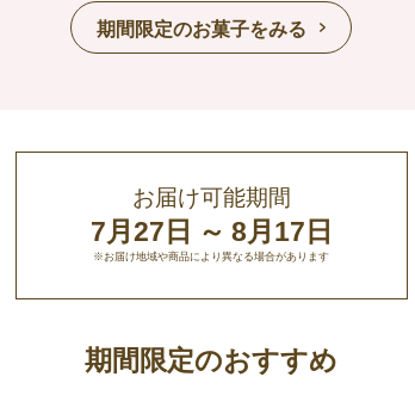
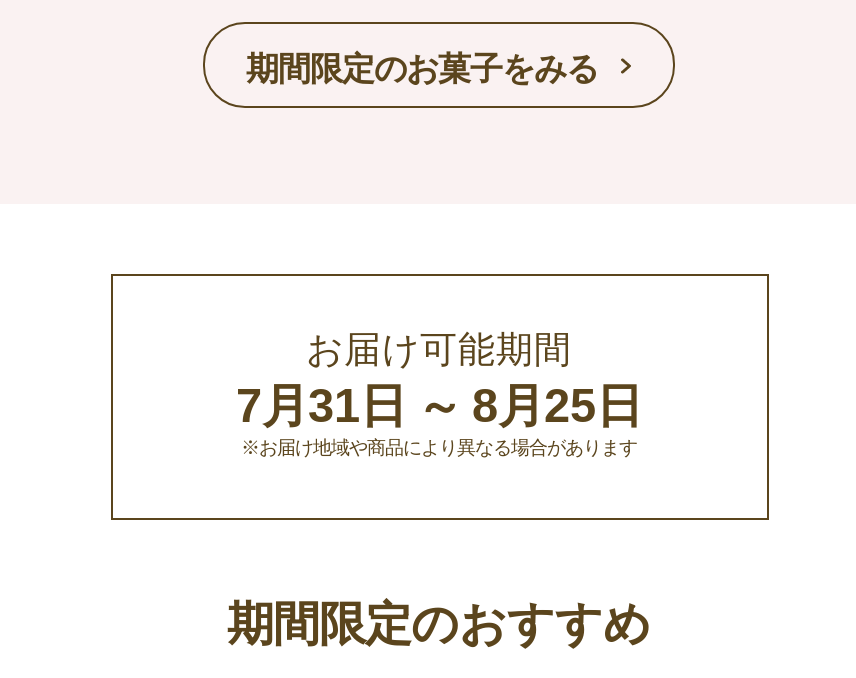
- 7月27日 ～ 8月17日
+ 7月31日 ～ 8月25日
